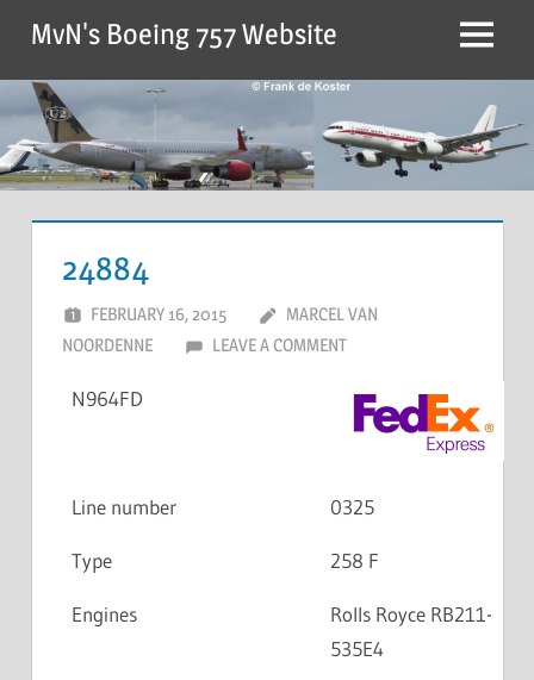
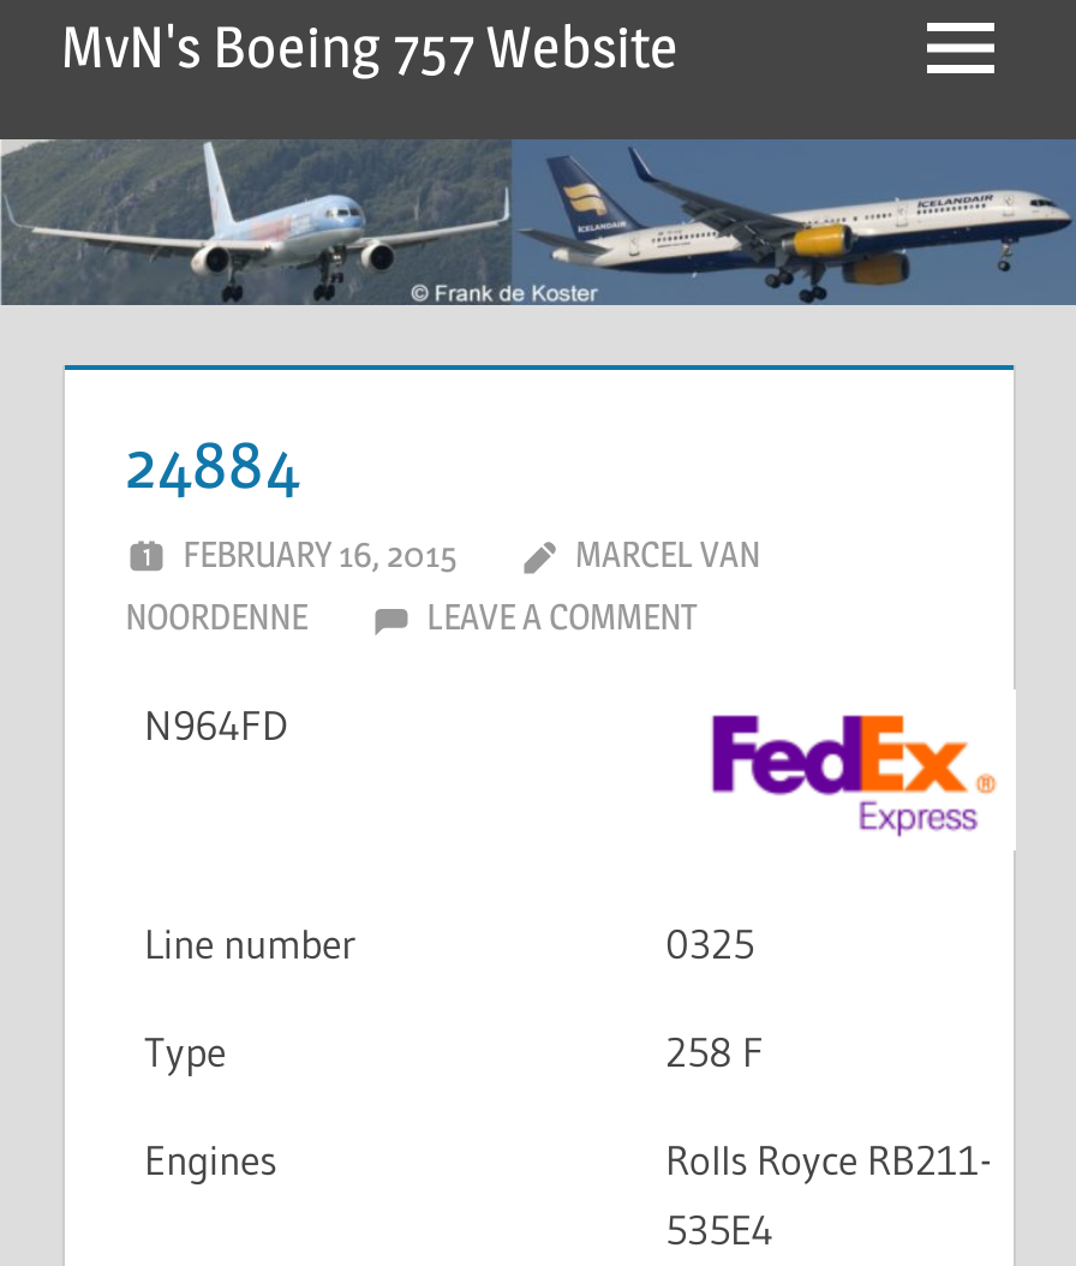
- [image]
+ [image]
